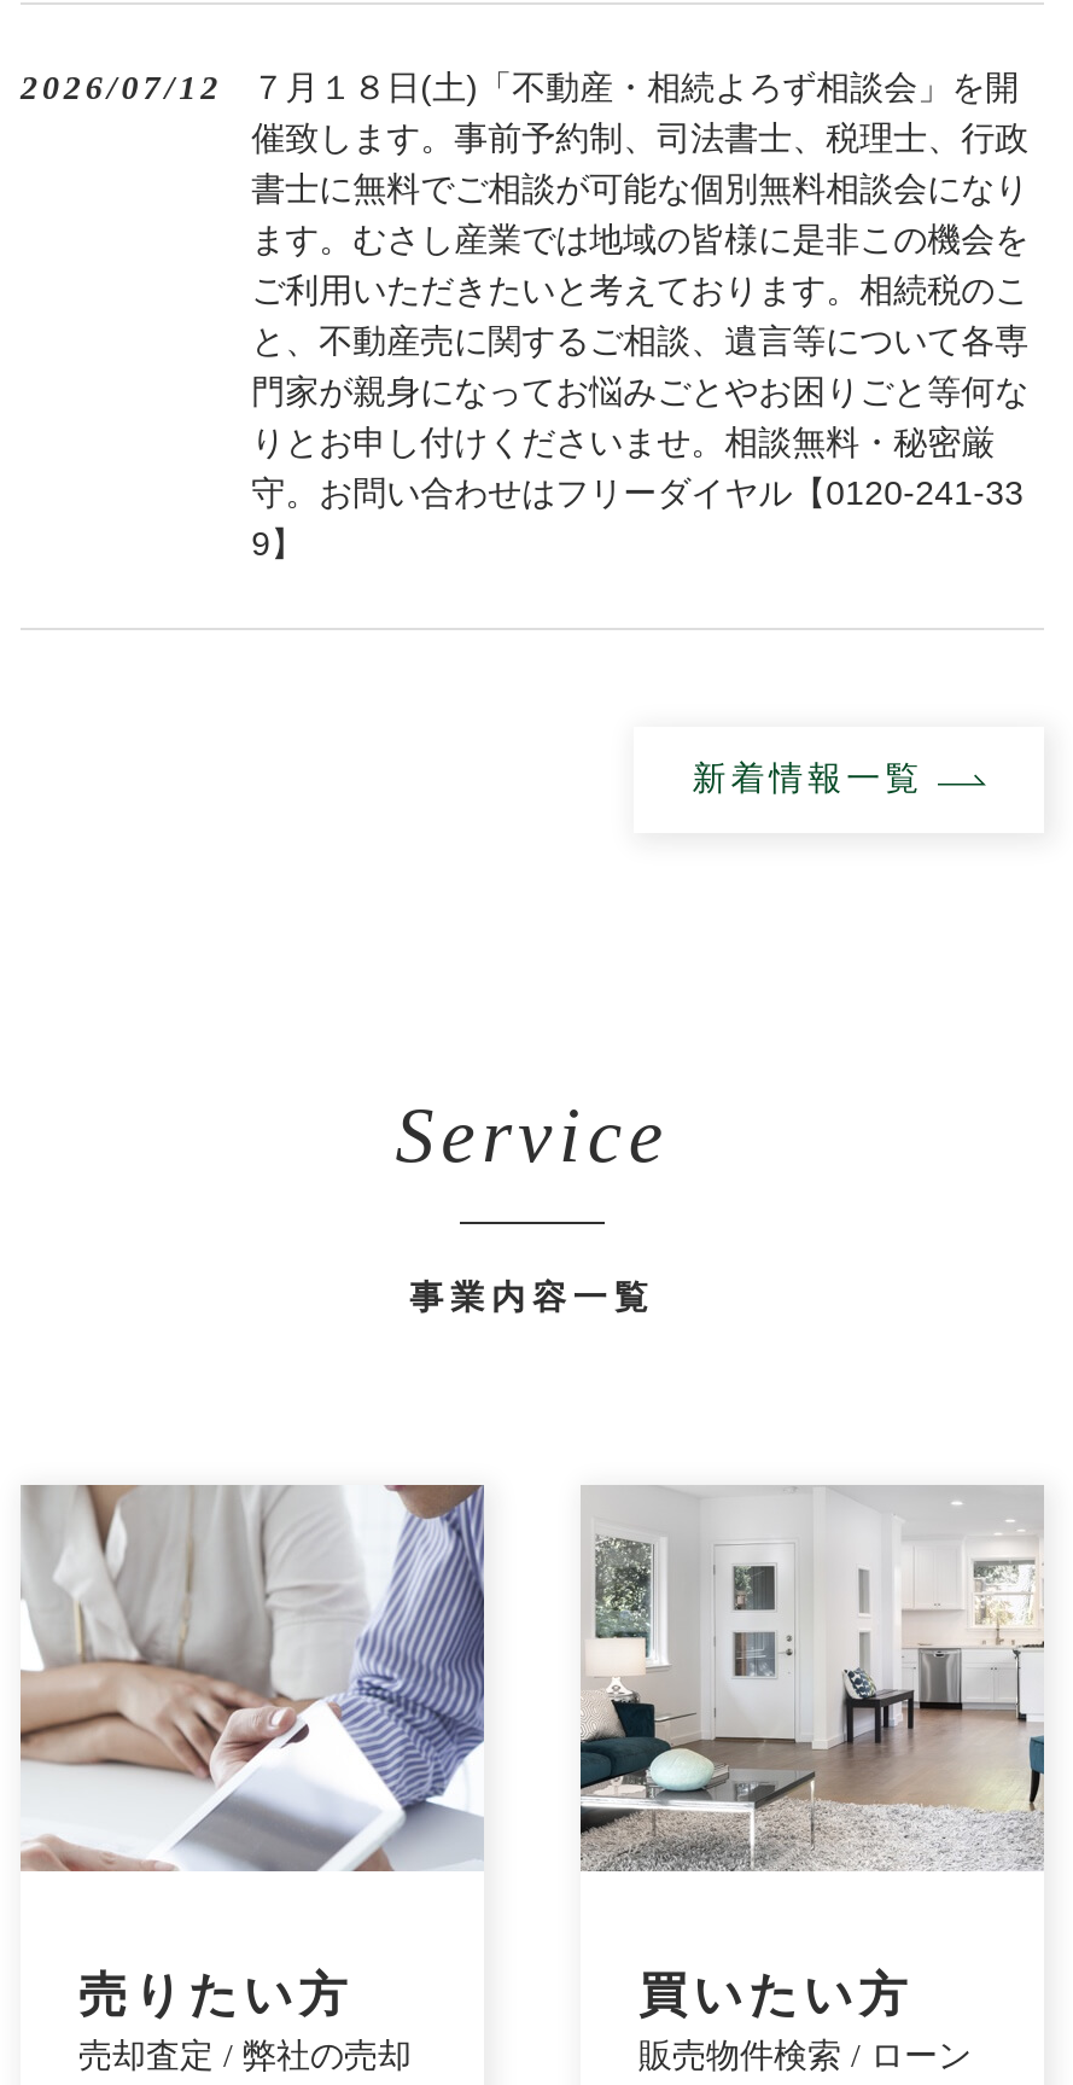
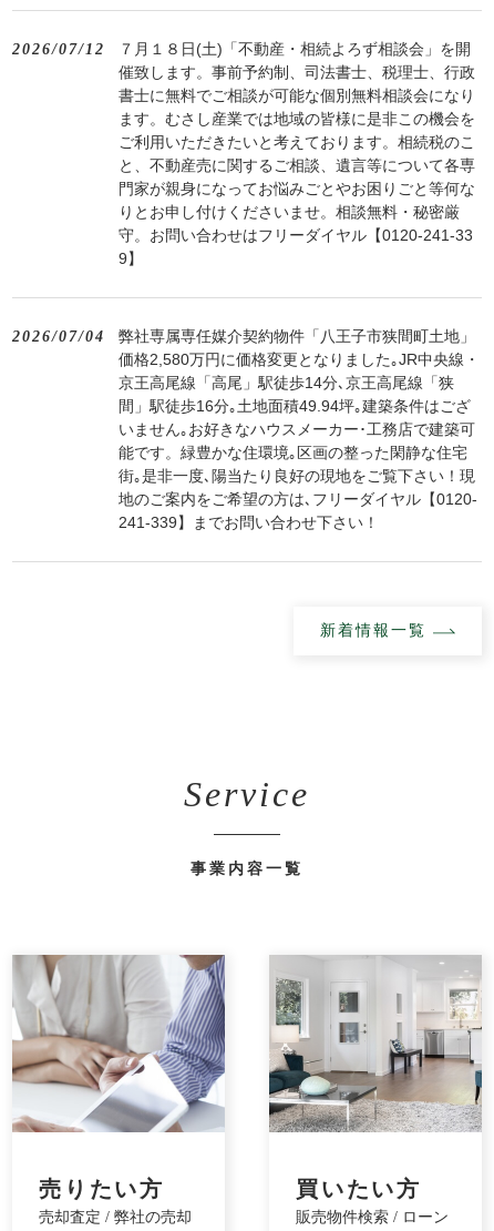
+ 2026/07/04
+ 弊社専属専任媒介契約物件「八王子市狭間町土地」
+ 価格2,580万円に価格変更となりました｡JR中央線・
+ 京王高尾線「高尾」駅徒歩14分､京王高尾線「狭
+ 間」駅徒歩16分｡土地面積49.94坪｡建築条件はござ
+ いません｡お好きなハウスメーカー･工務店で建築可
+ 能です。緑豊かな住環境｡区画の整った閑静な住宅
+ 街｡是非一度､陽当たり良好の現地をご覧下さい！現
+ 地のご案内をご希望の方は､フリーダイヤル【0120-
+ 241-339】までお問い合わせ下さい！
